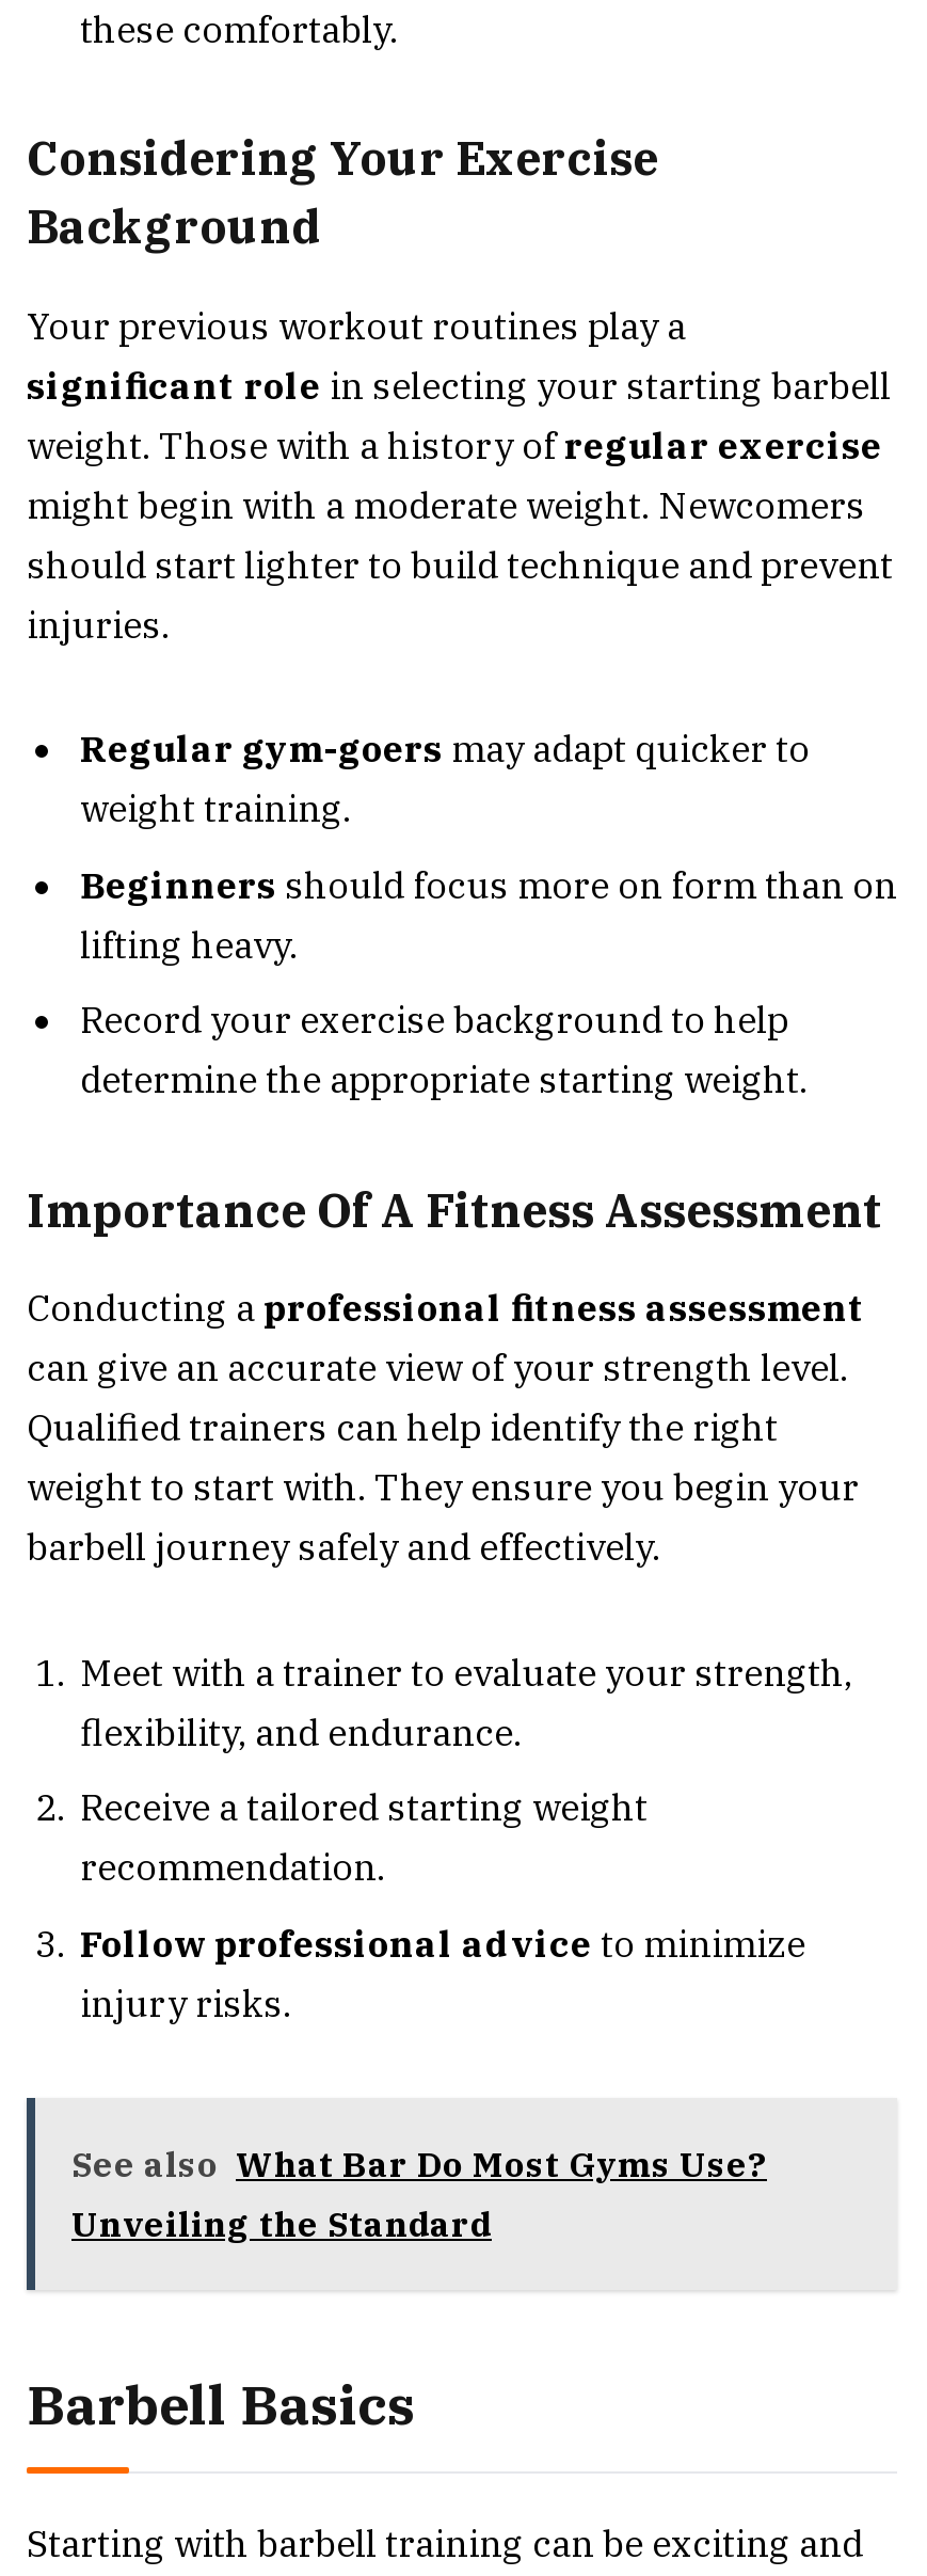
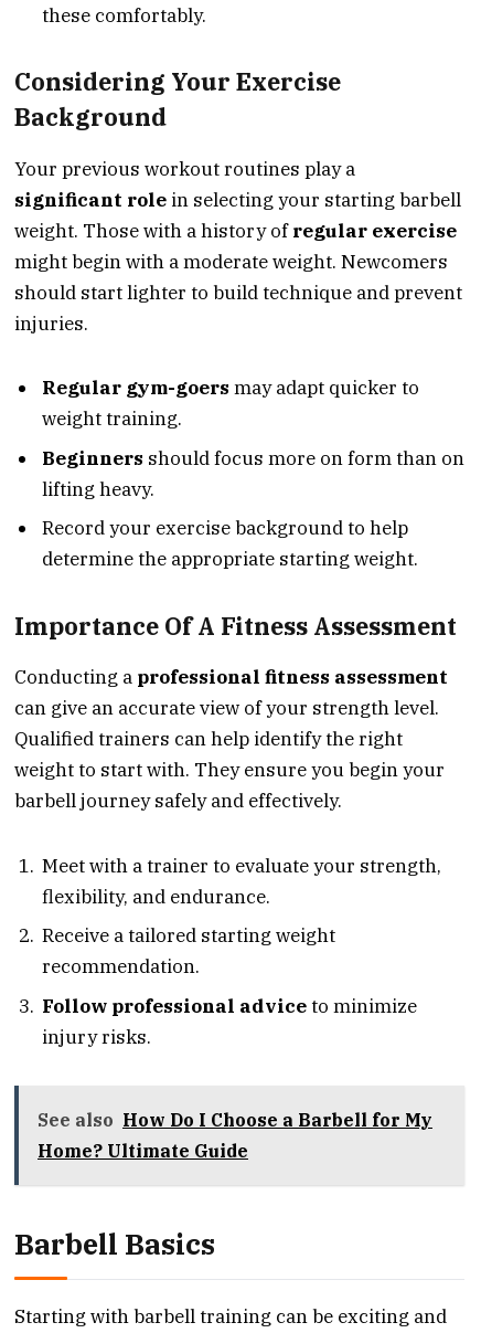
- See also What Bar Do Most Gyms Use?
- Unveiling the Standard
+ See also How Do I Choose a Barbell for My
+ Home? Ultimate Guide
